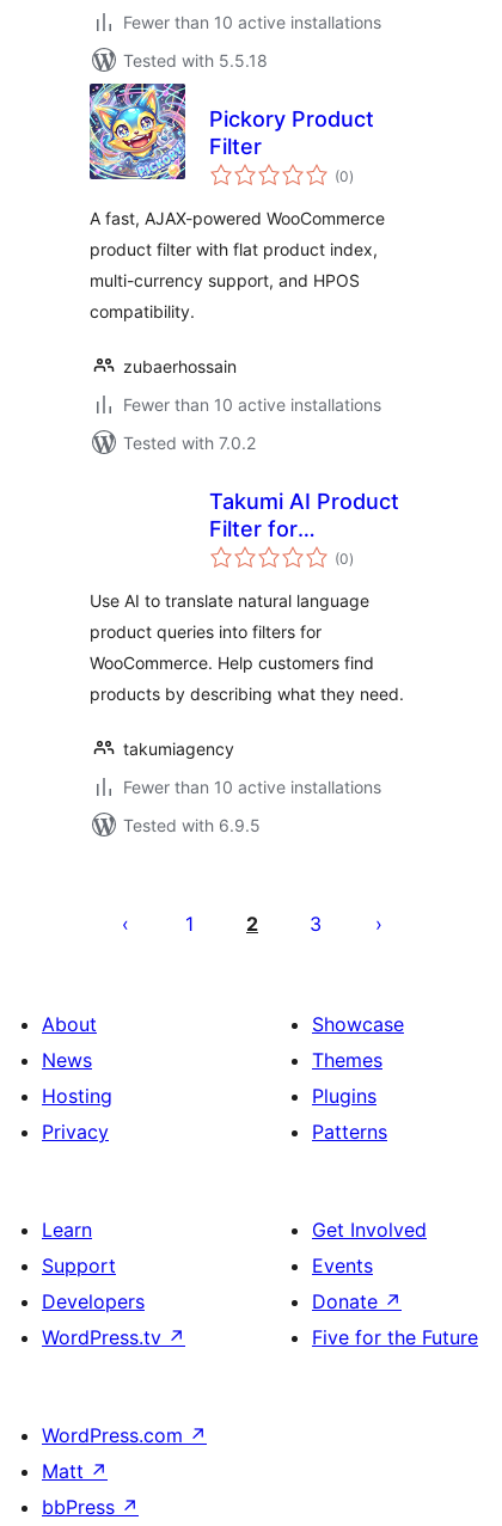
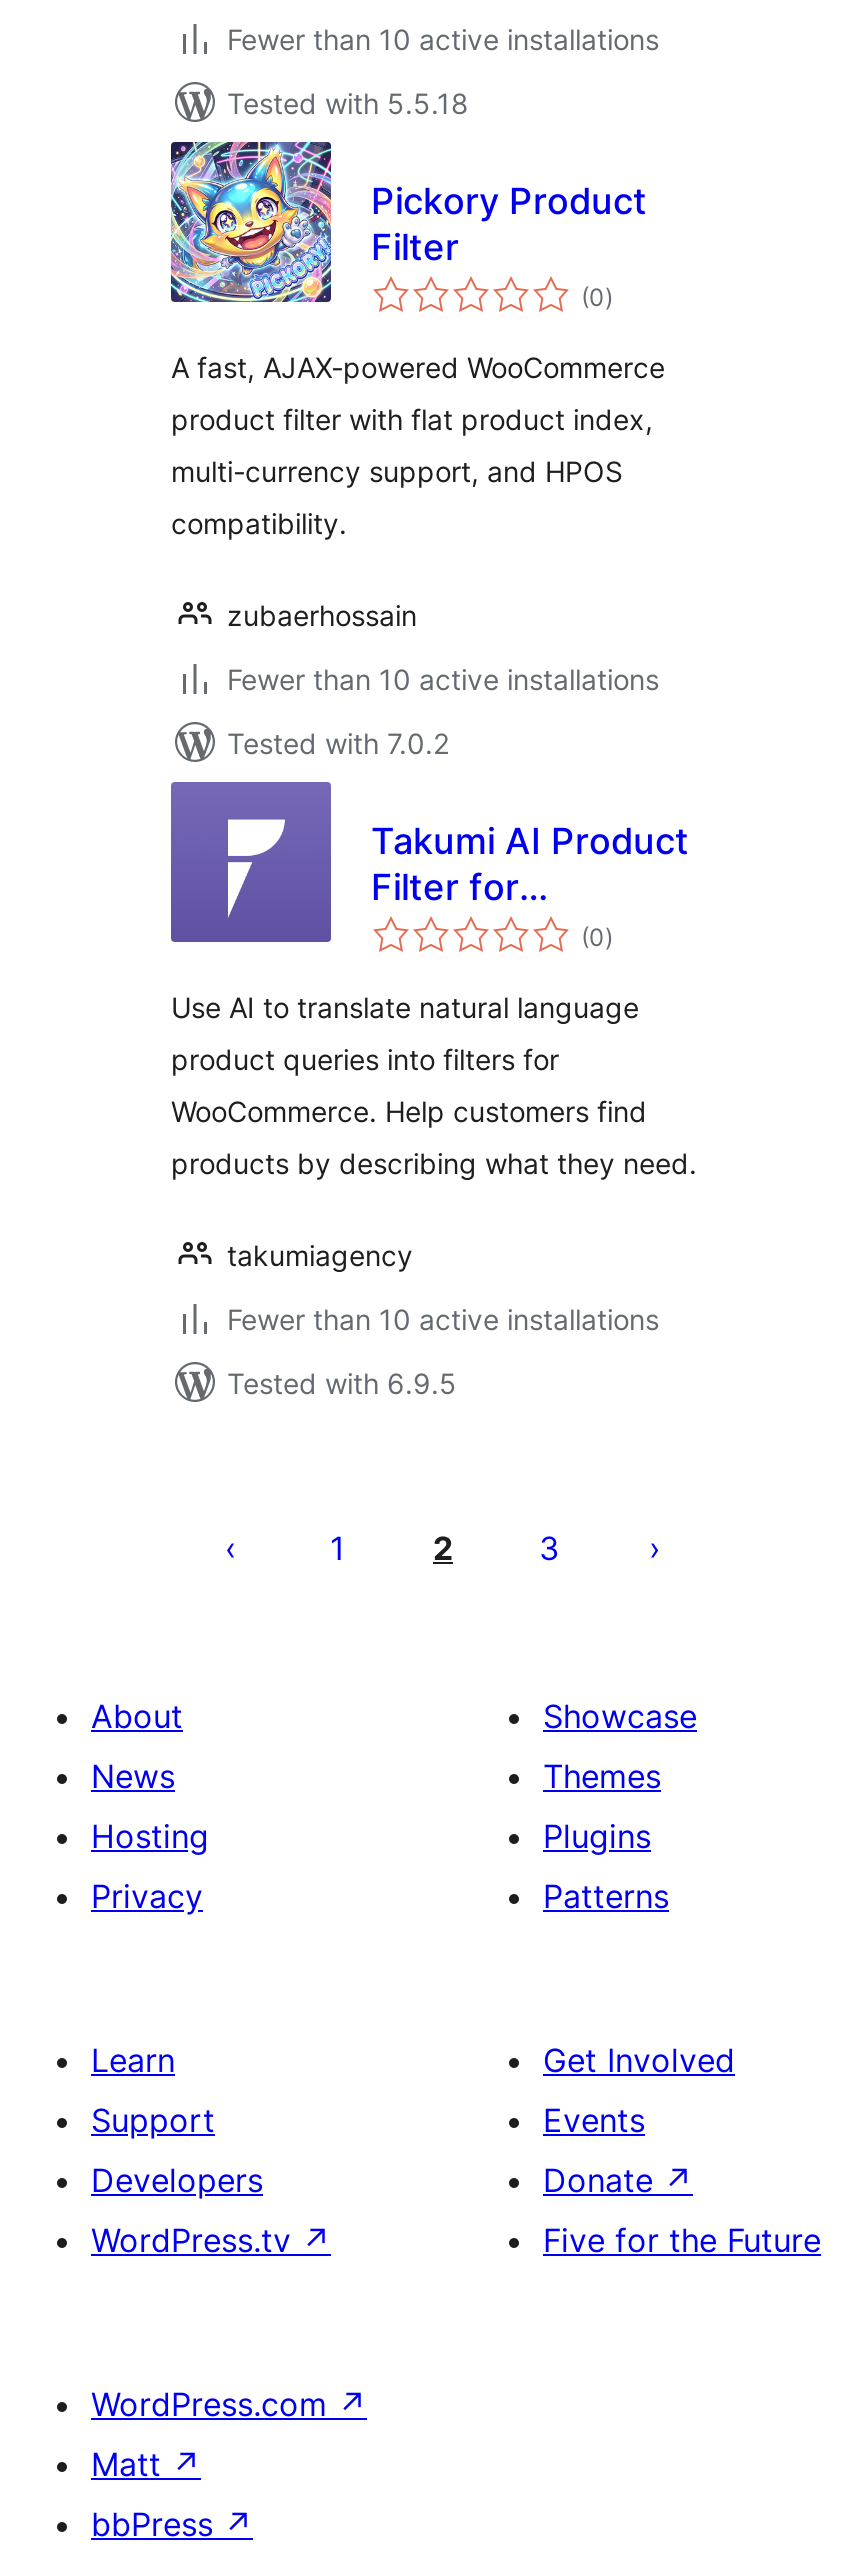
+ [image]
